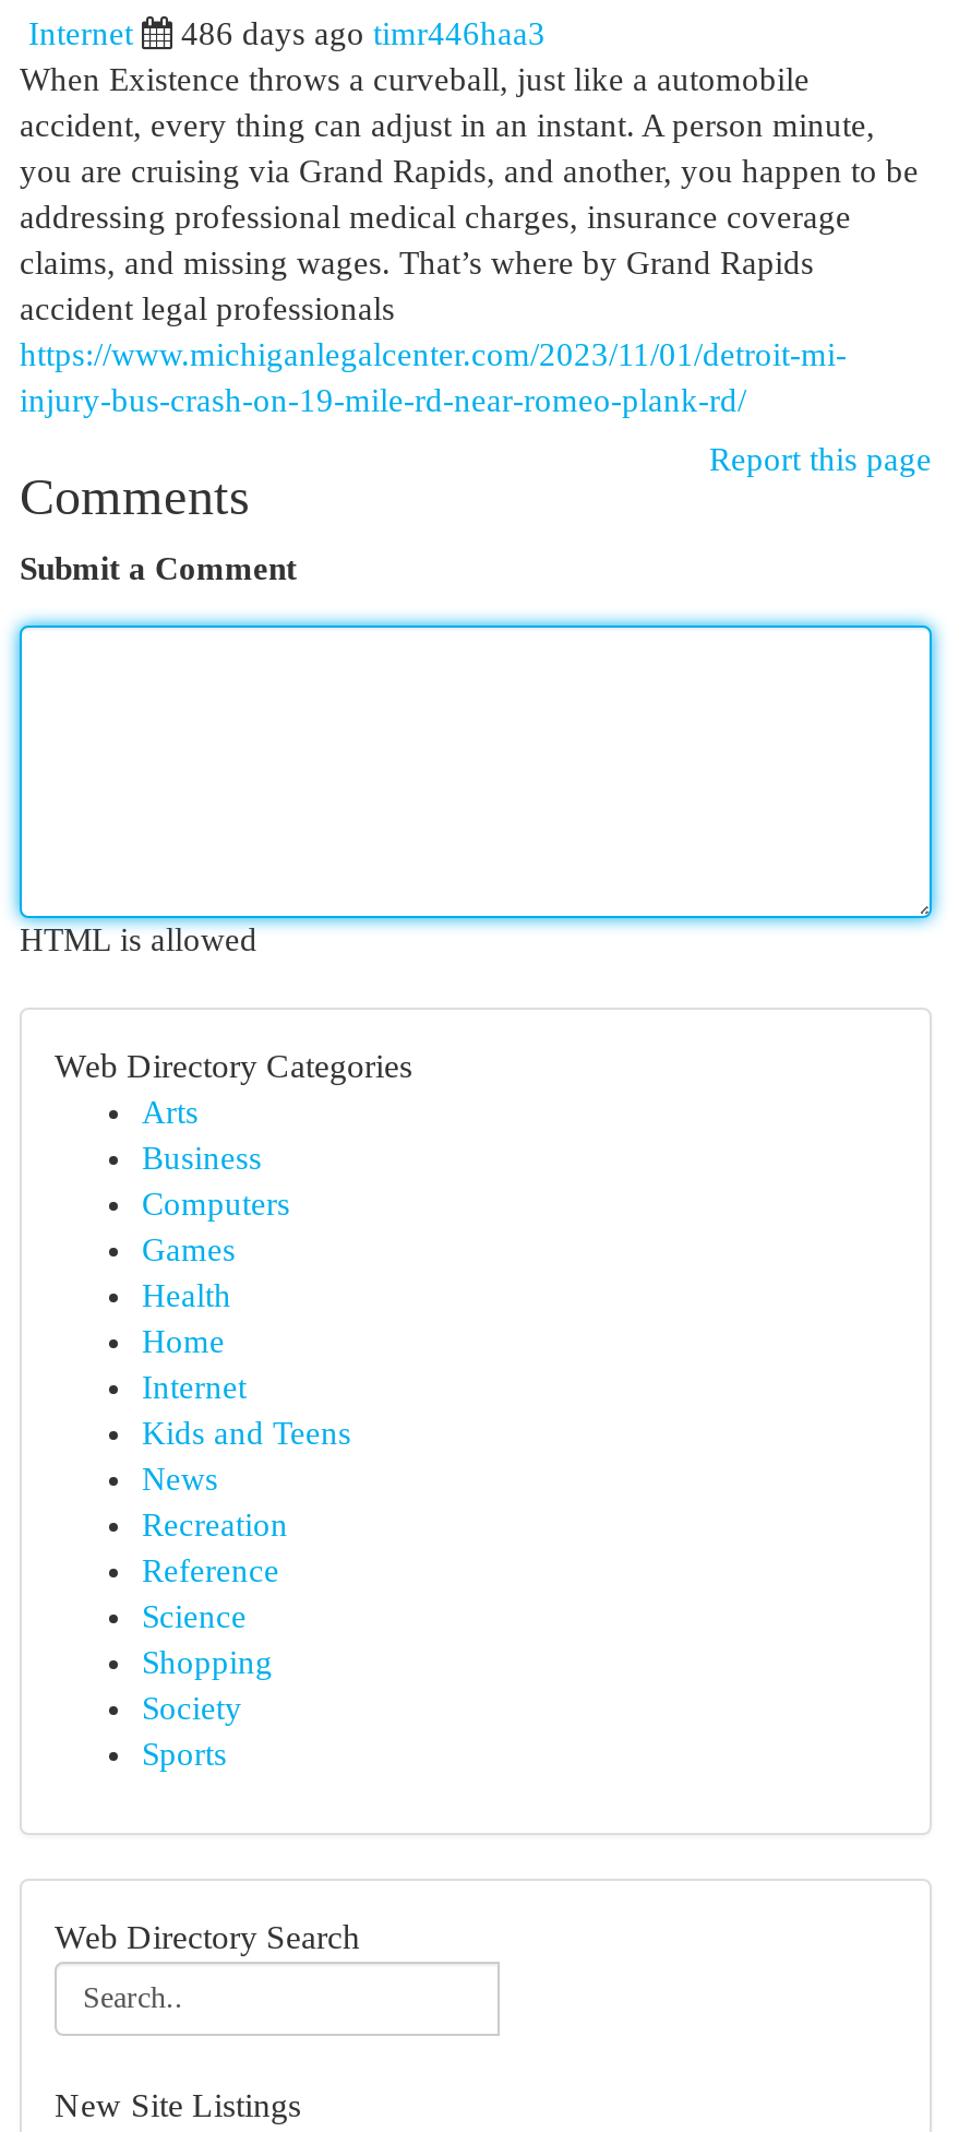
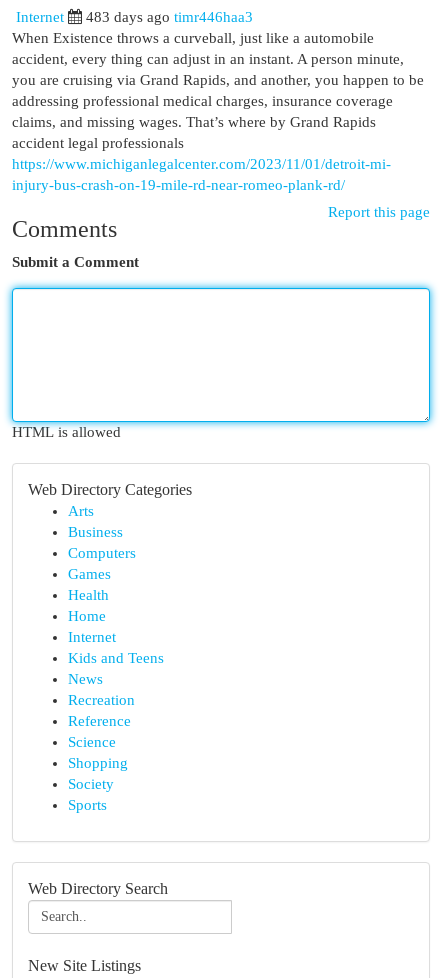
- 486 days ago timr446haa3
+ 483 days ago timr446haa3
